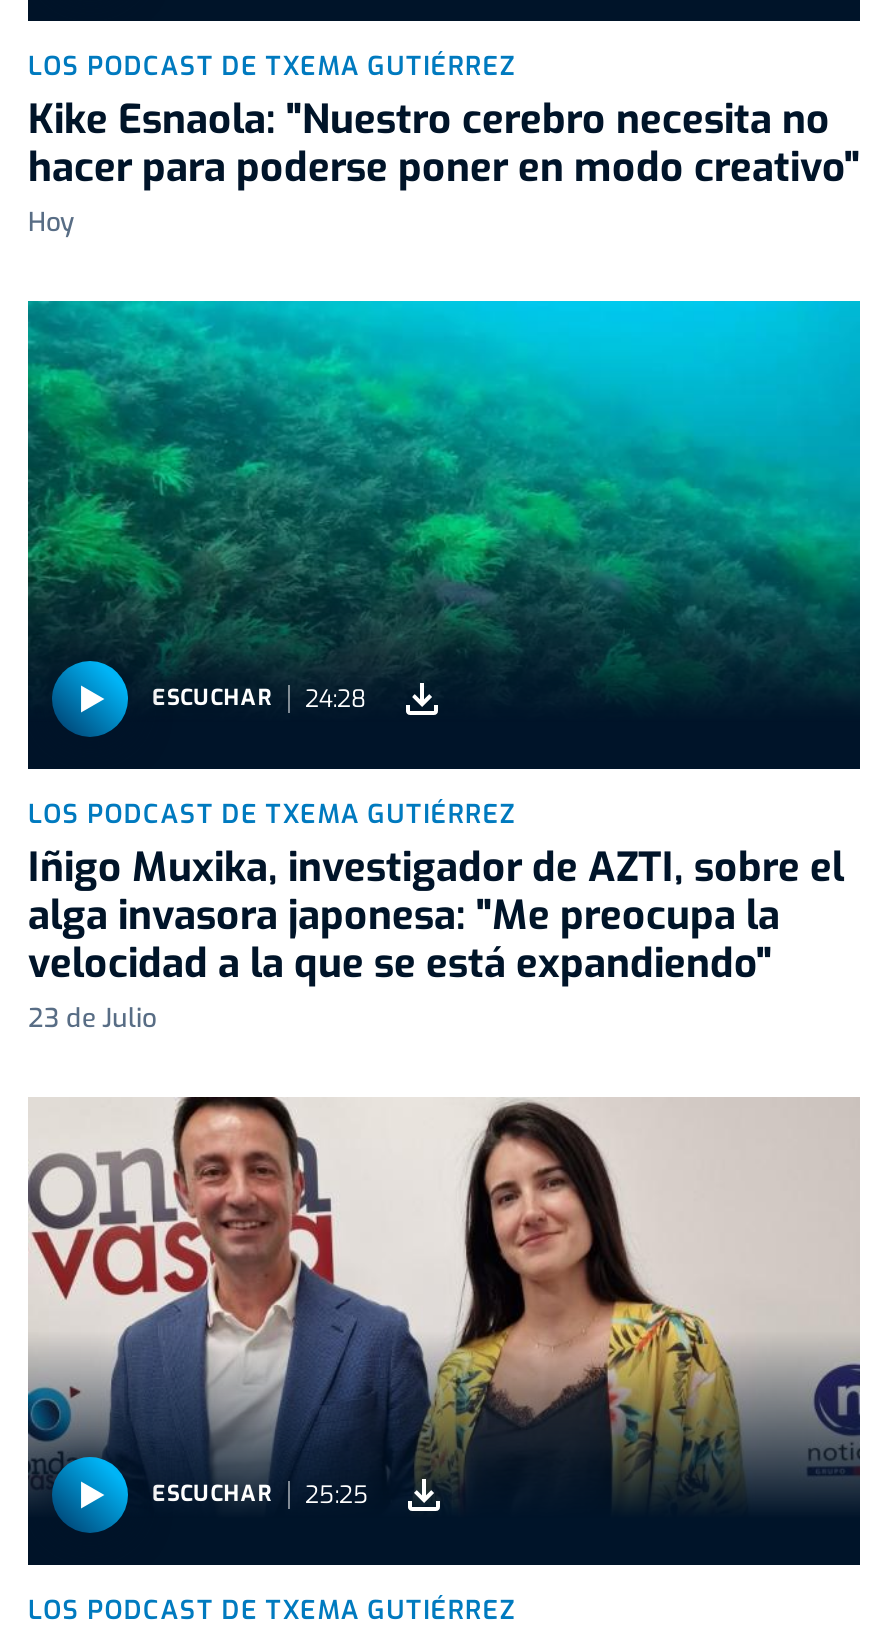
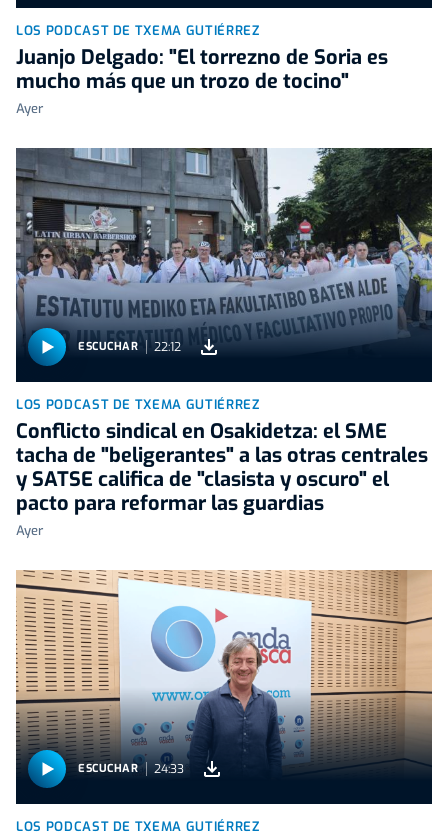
- Kike Esnaola: "Nuestro cerebro necesita no
- hacer para poderse poner en modo creativo"
- Hoy
+ Juanjo Delgado: "El torrezno de Soria es
+ mucho más que un trozo de tocino"
+ Ayer

- [image]
- ESCUCHAR 24:28
+ [image]
+ ESCUCHAR 22:12

- Iñigo Muxika, investigador de AZTI, sobre el
- alga invasora japonesa: "Me preocupa la
- velocidad a la que se está expandiendo"
- 23 de Julio
+ Conflicto sindical en Osakidetza: el SME
+ tacha de "beligerantes" a las otras centrales
+ y SATSE califica de "clasista y oscuro" el
+ pacto para reformar las guardias
+ Ayer

- [image]
- ESCUCHAR 25:25
+ [image]
+ ESCUCHAR 24:33
